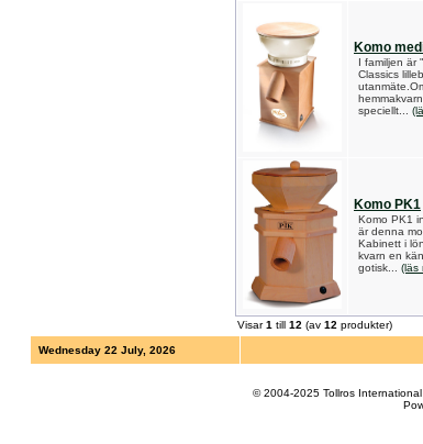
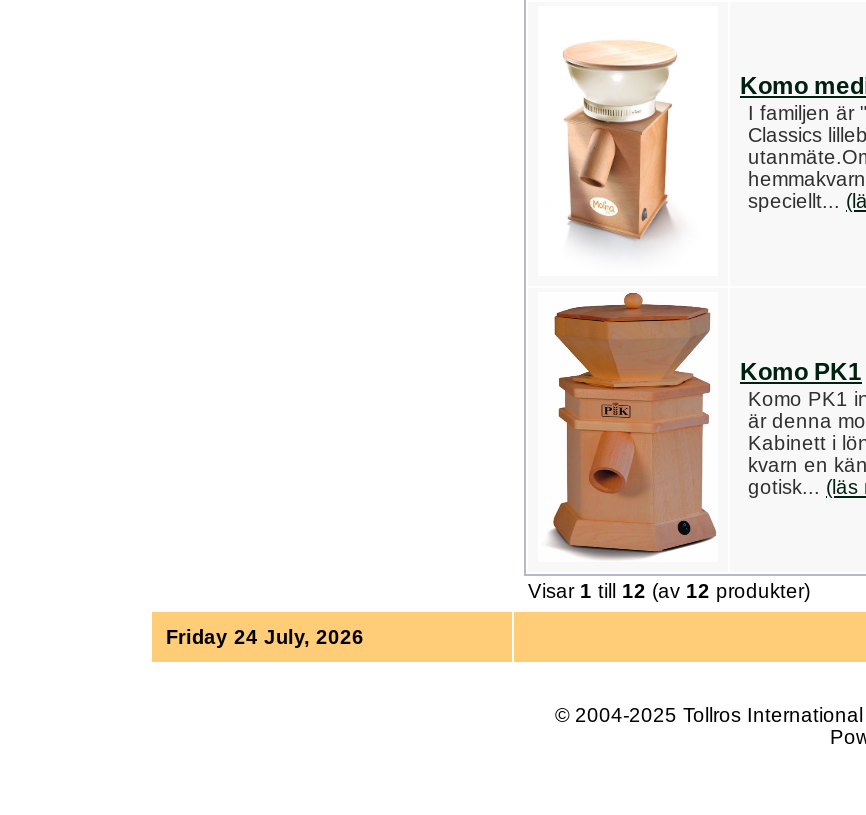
- Wednesday 22 July, 2026
+ Friday 24 July, 2026
